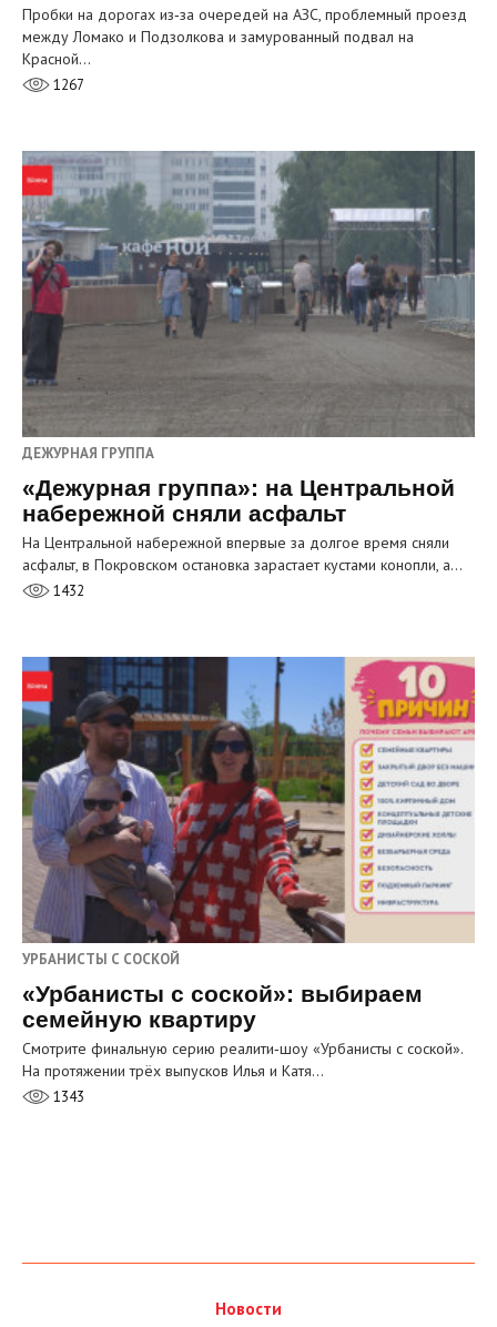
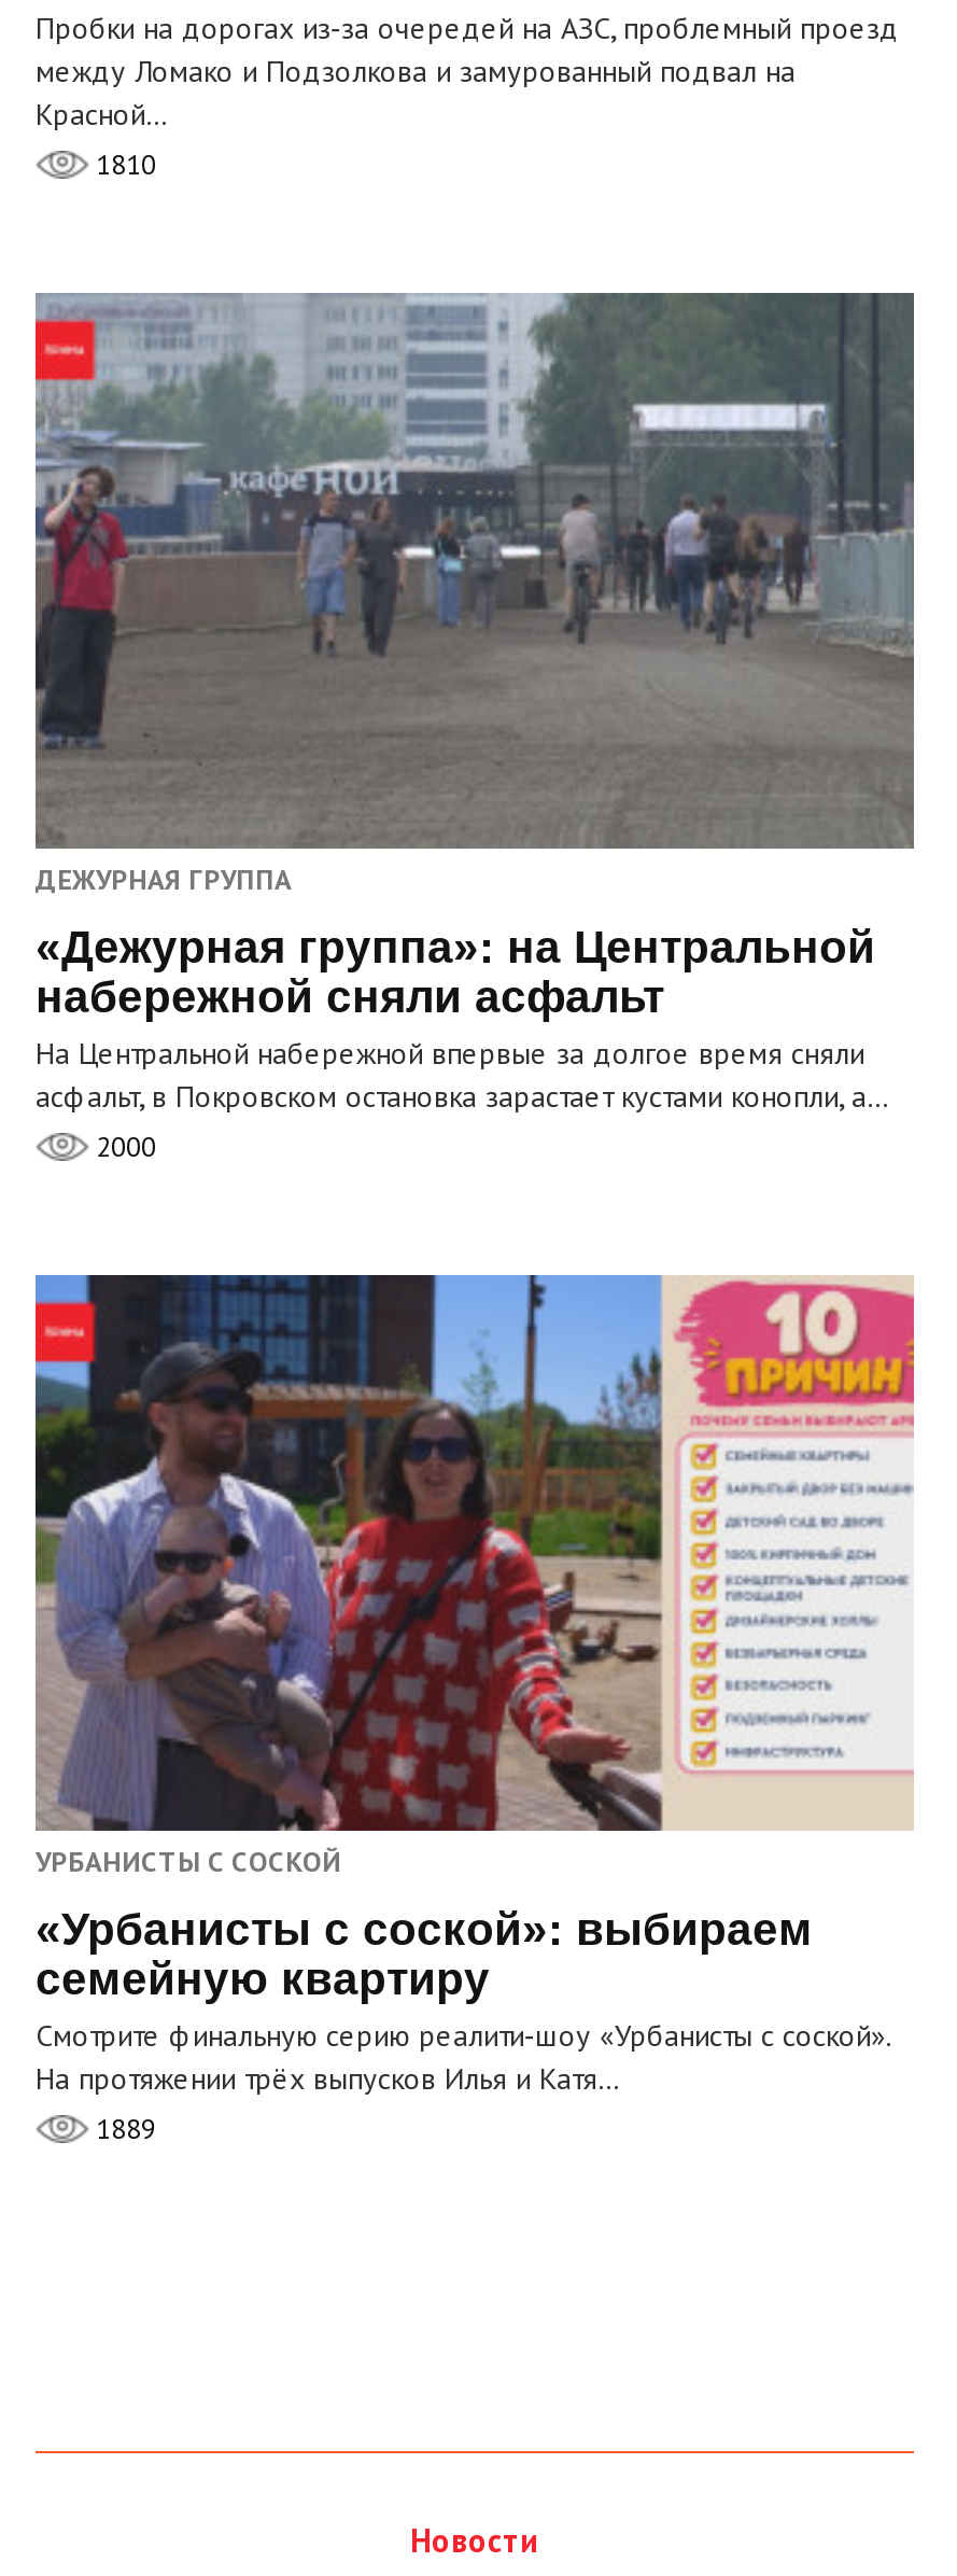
- 1267
+ 1810

- 1432
+ 2000

- 1343
+ 1889
